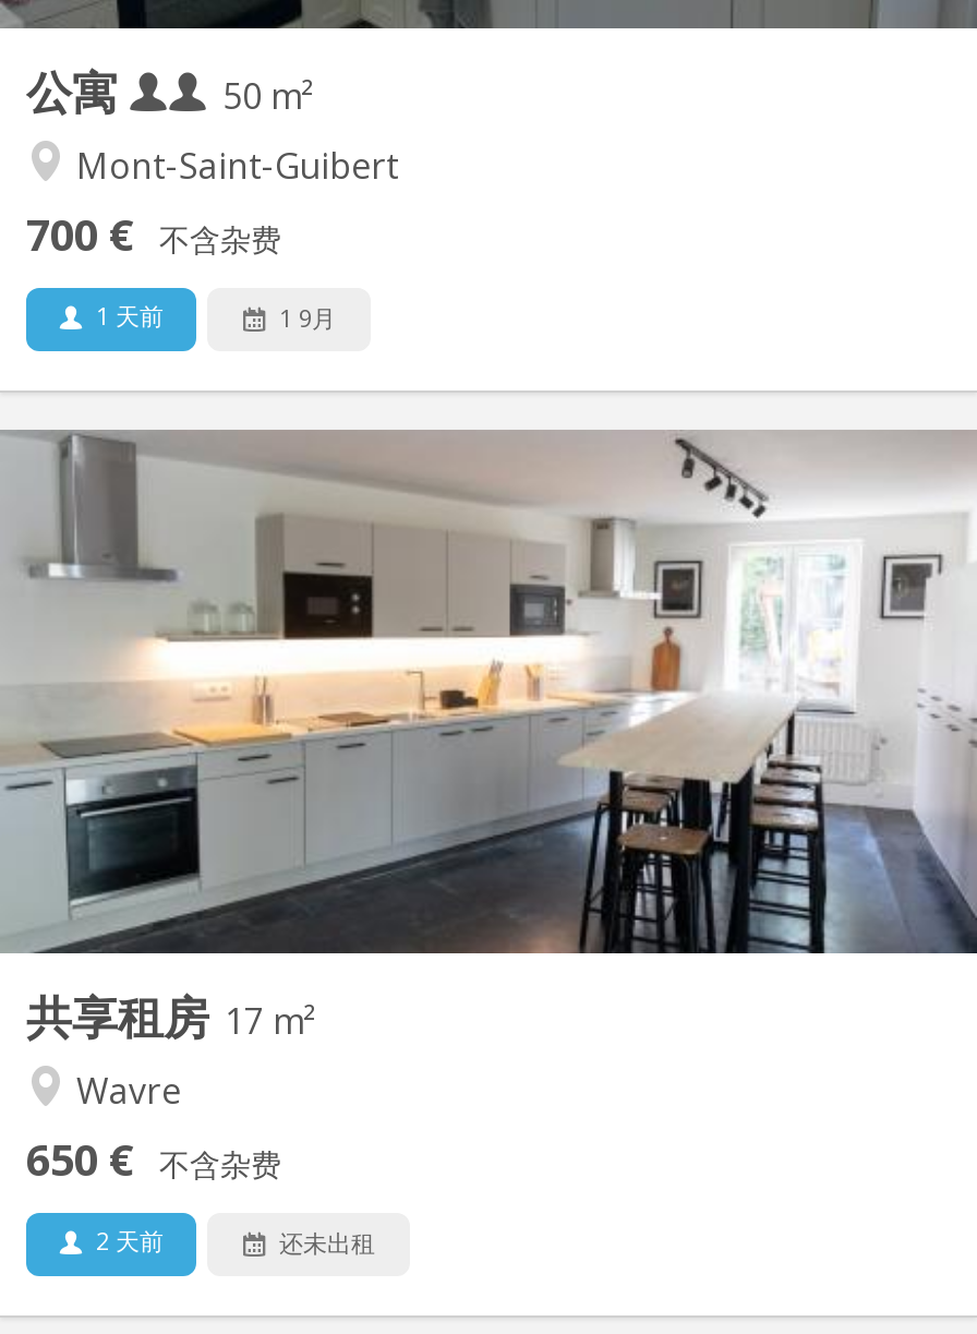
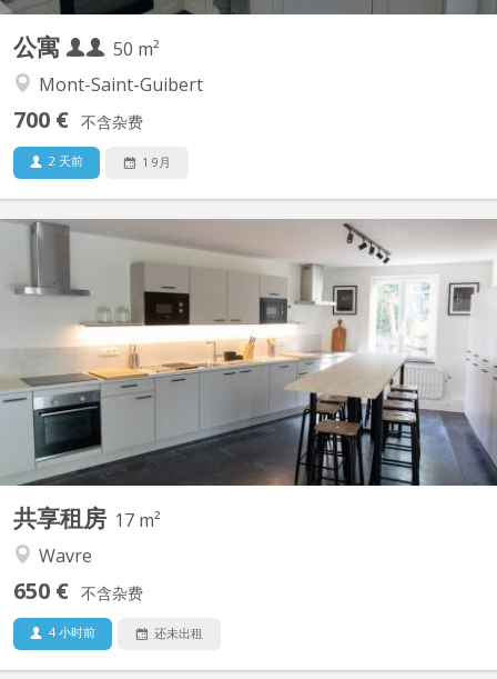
- 1 天前
+ 2 天前

- 2 天前
+ 4 小时前
